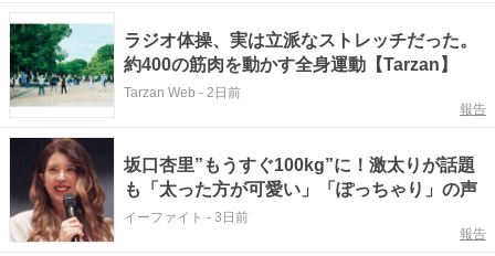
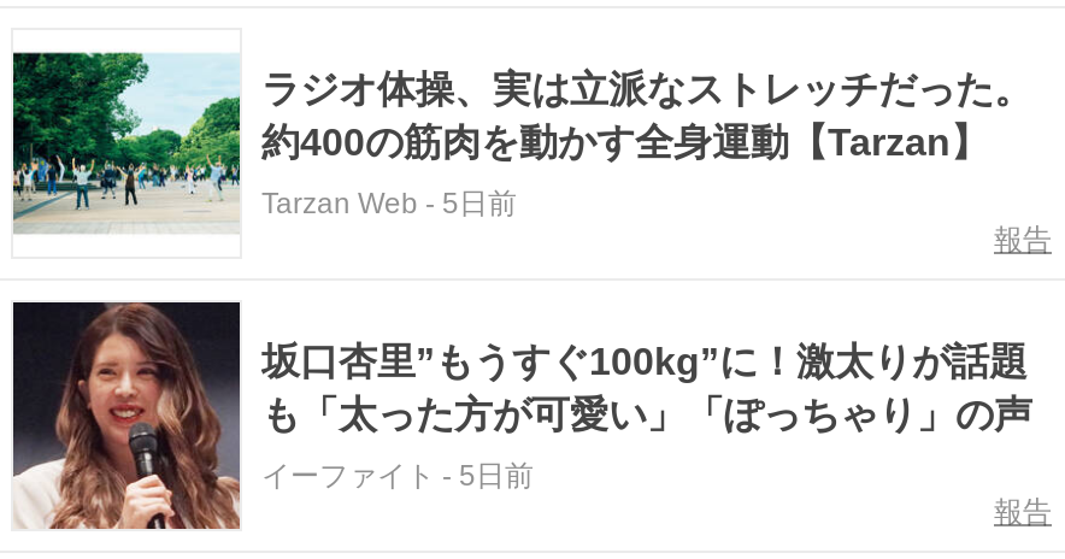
- Tarzan Web - 2日前
+ Tarzan Web - 5日前

- イーファイト- 3日前
+ イーファイト- 5日前
